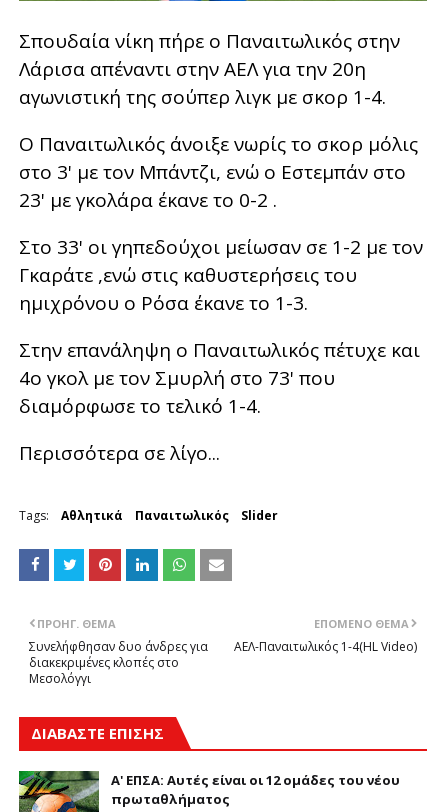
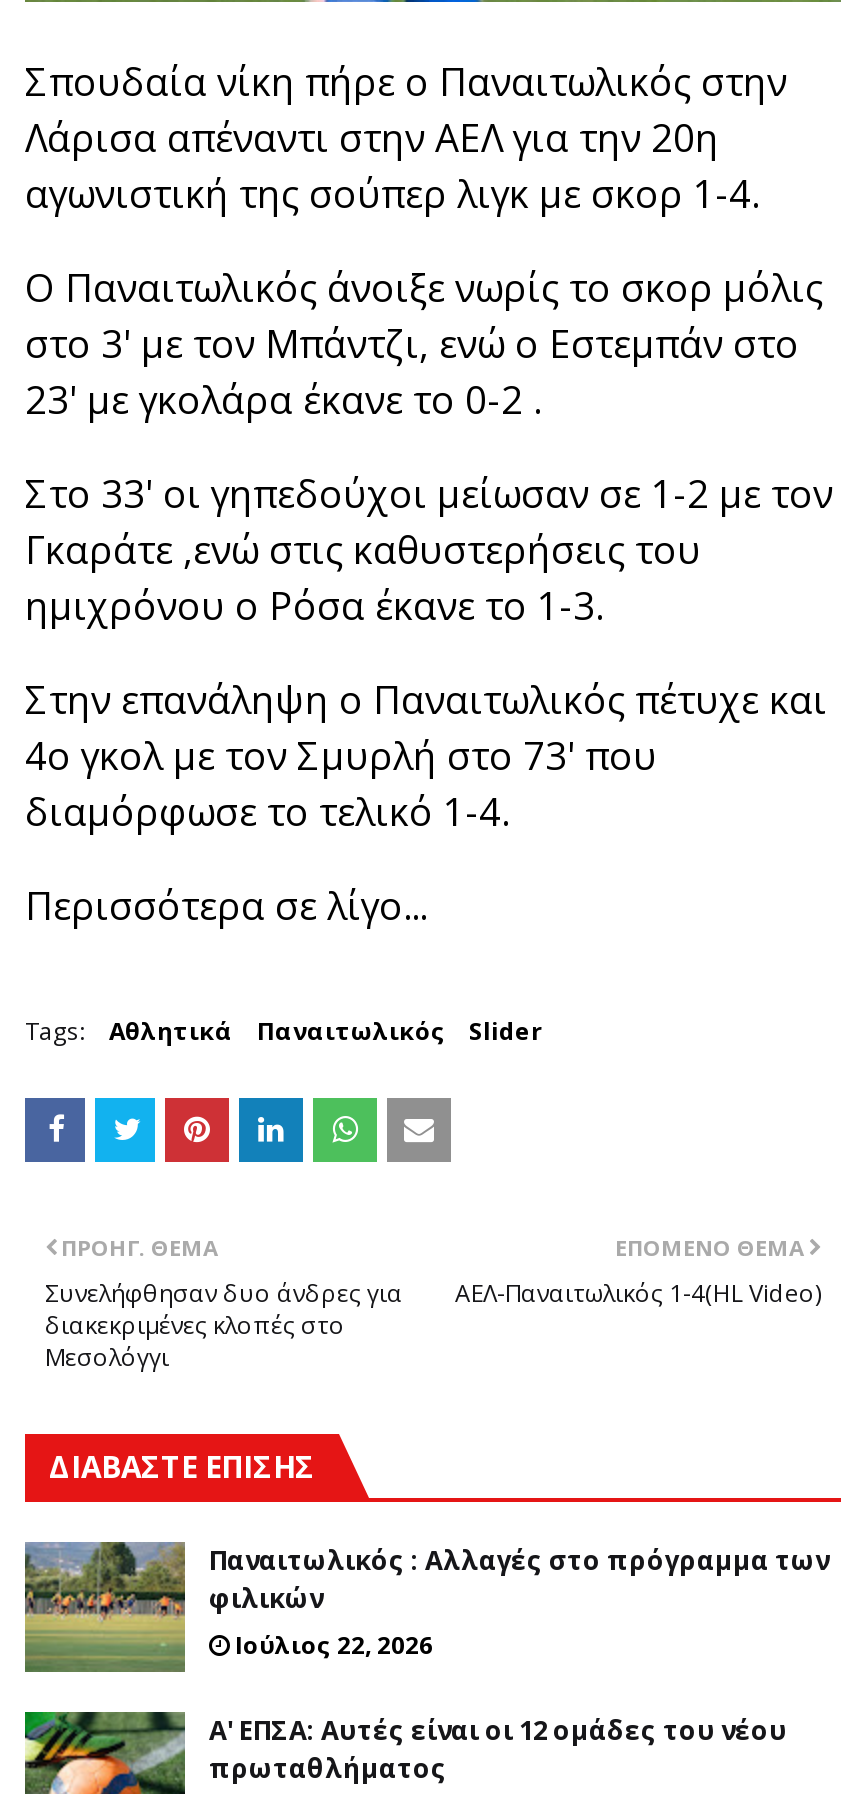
+ [image]
+ Παναιτωλικός : Αλλαγές στο πρόγραμμα των
+ φιλικών
+ Ιούλιος 22, 2026
